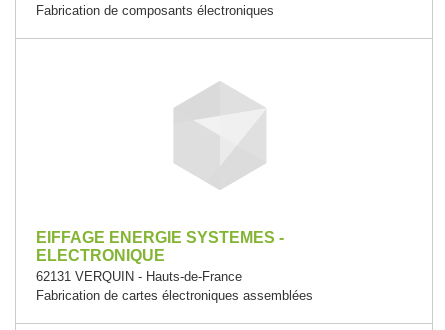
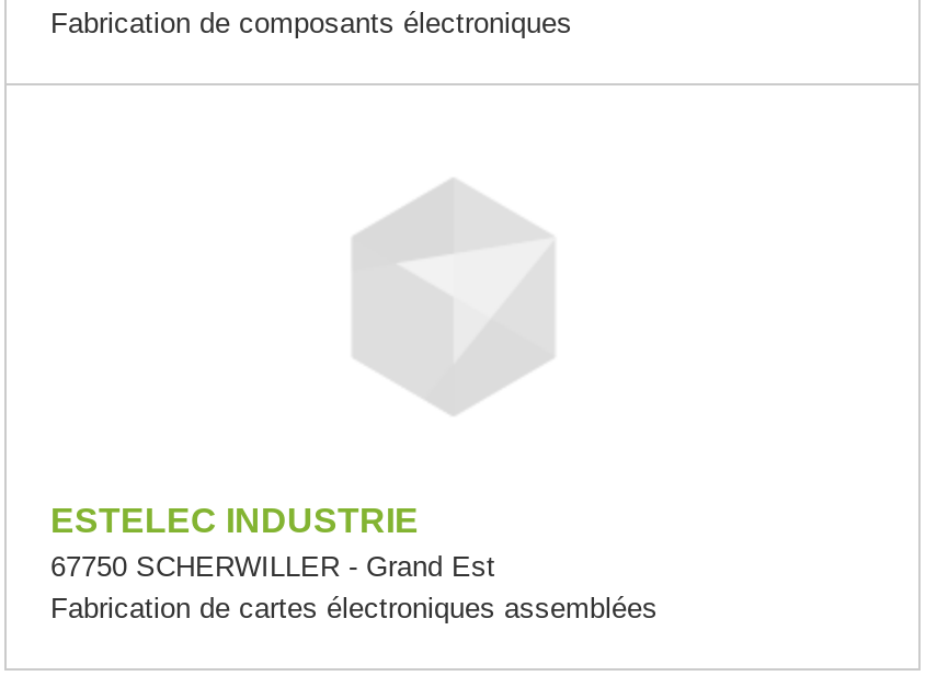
- EIFFAGE ENERGIE SYSTEMES -
- ELECTRONIQUE
- 62131 VERQUIN - Hauts-de-France
+ ESTELEC INDUSTRIE
+ 67750 SCHERWILLER - Grand Est
